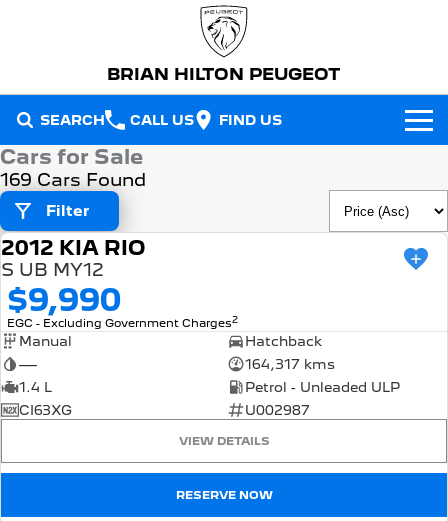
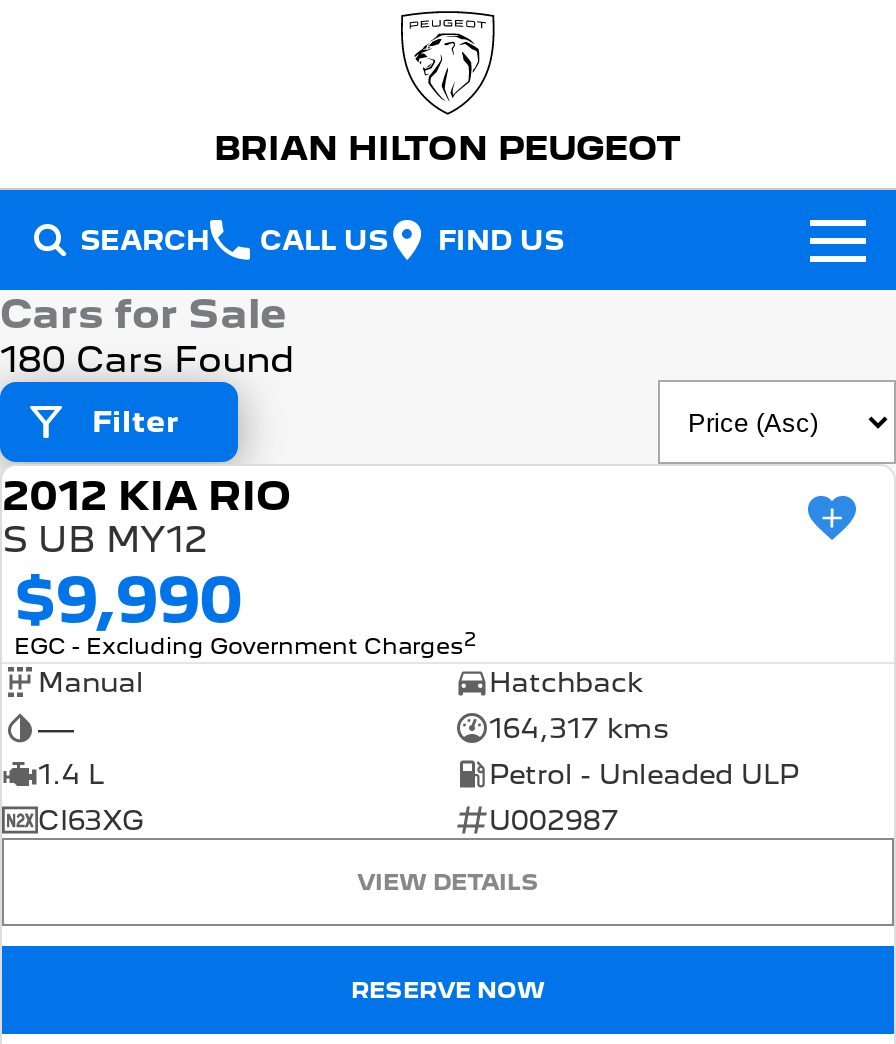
- 169 Cars Found
+ 180 Cars Found
